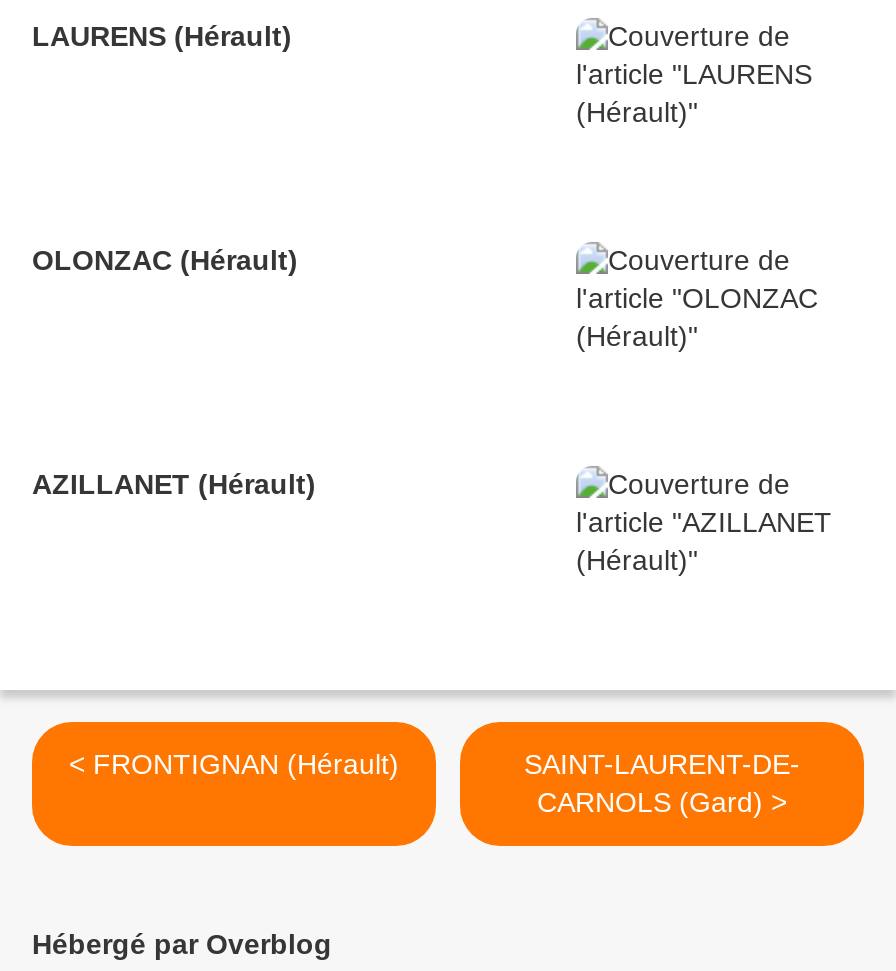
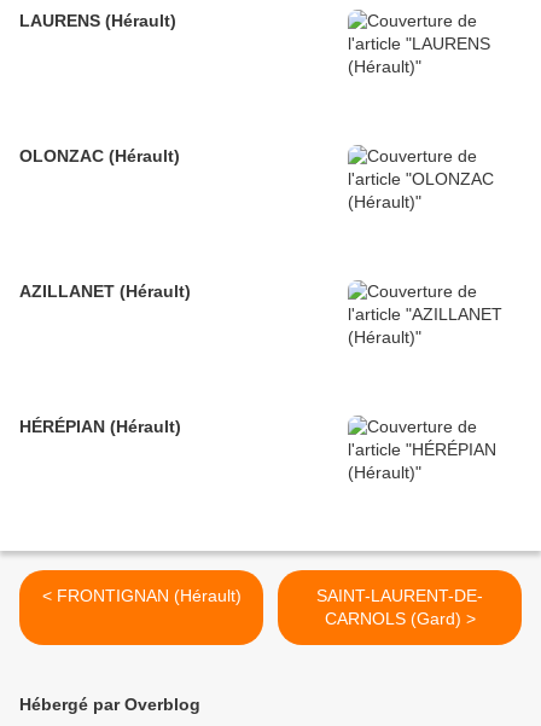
+ HÉRÉPIAN (Hérault)
